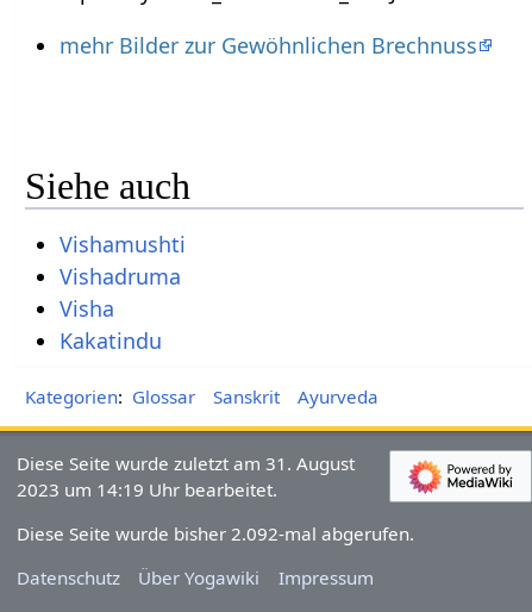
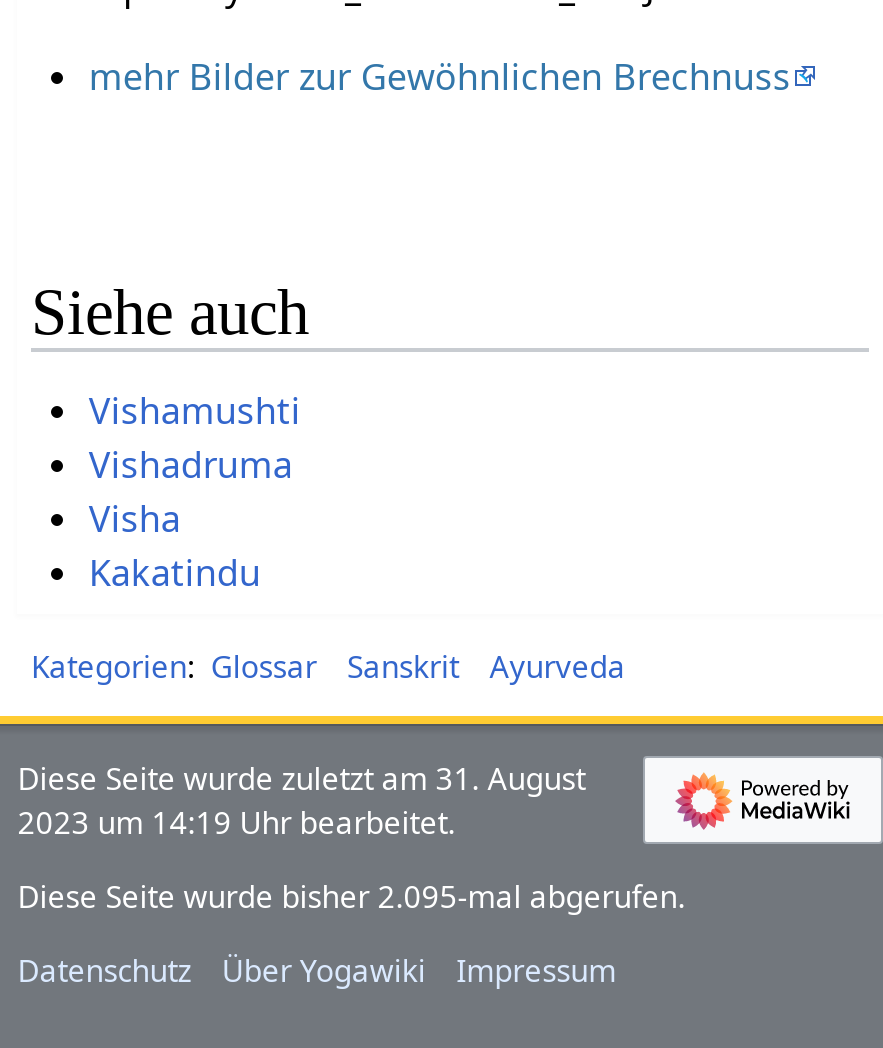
- Diese Seite wurde bisher 2.092-mal abgerufen.
+ Diese Seite wurde bisher 2.095-mal abgerufen.
